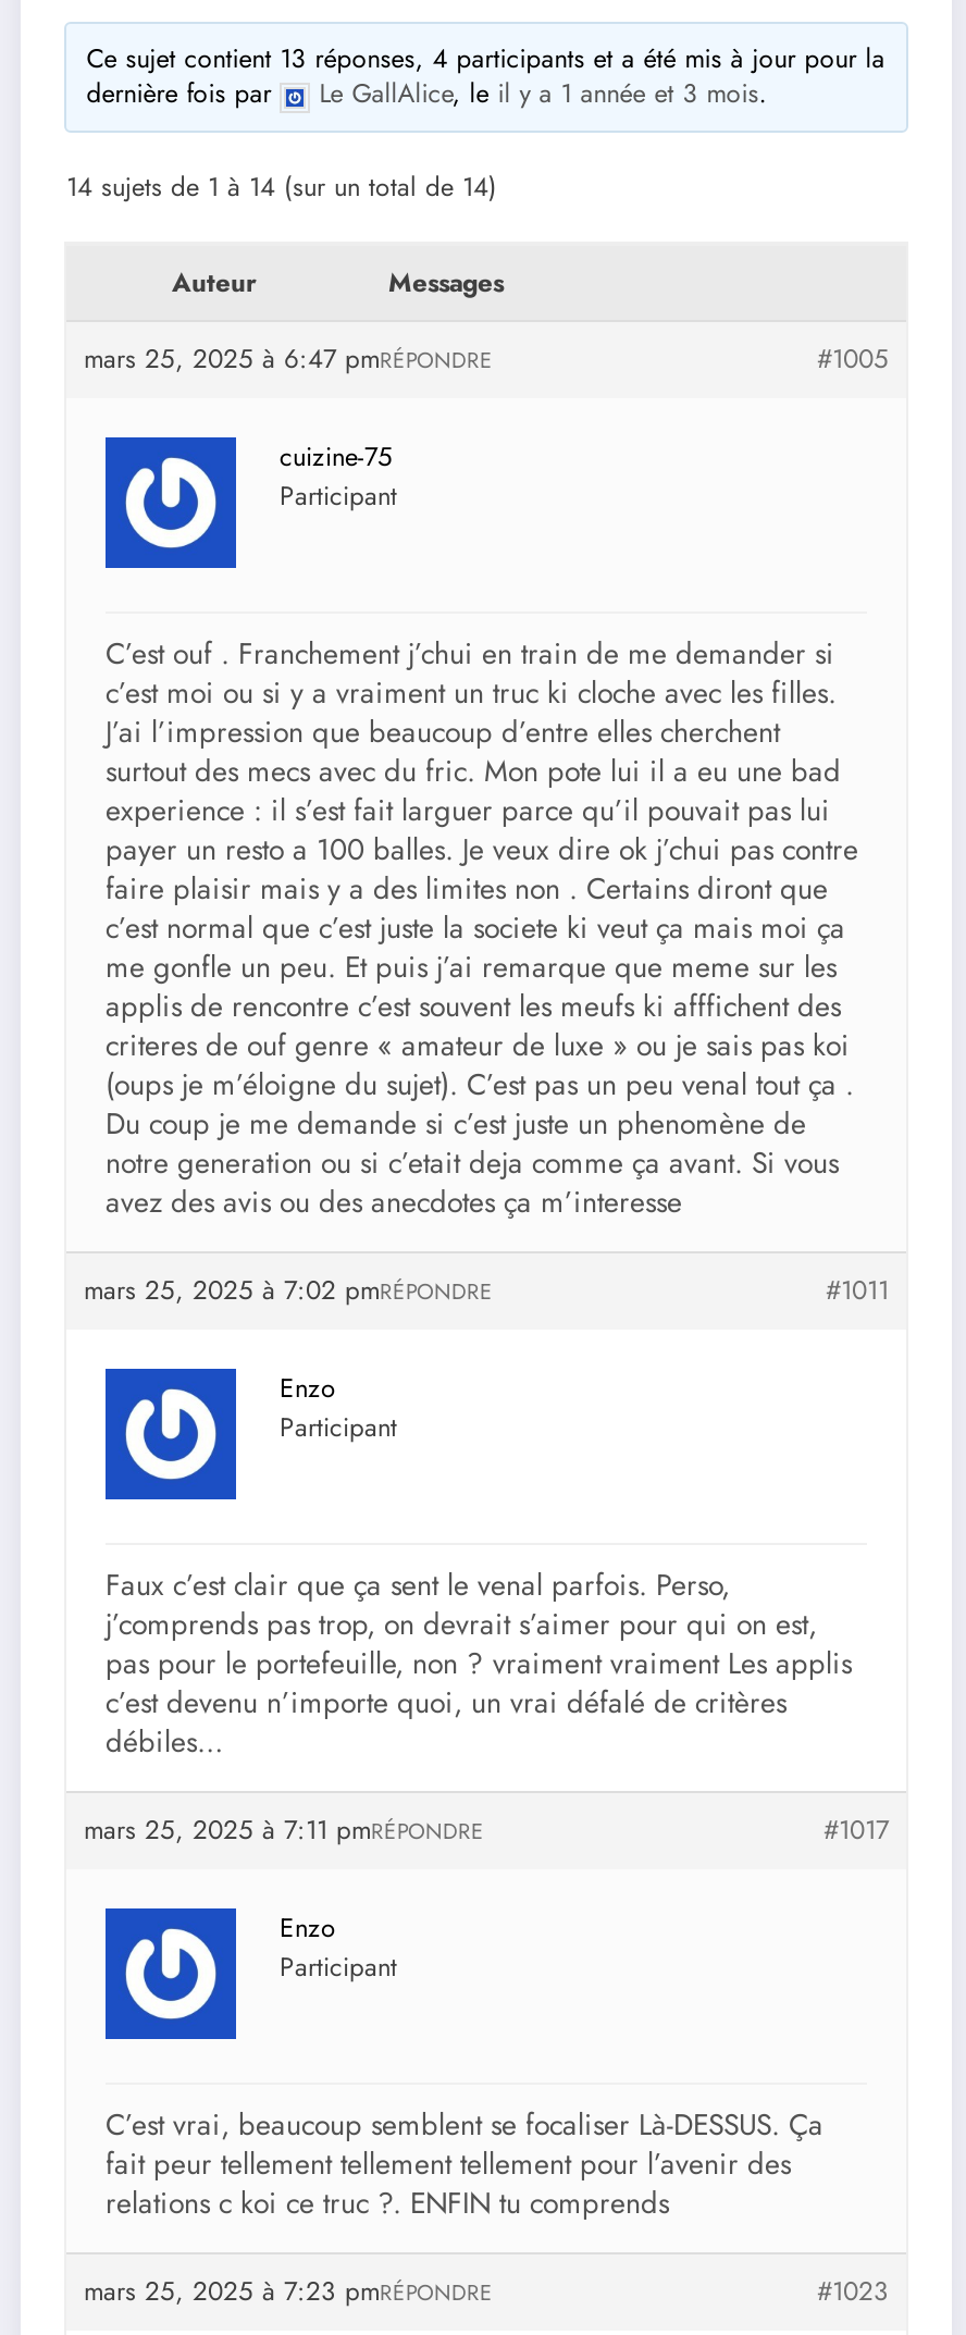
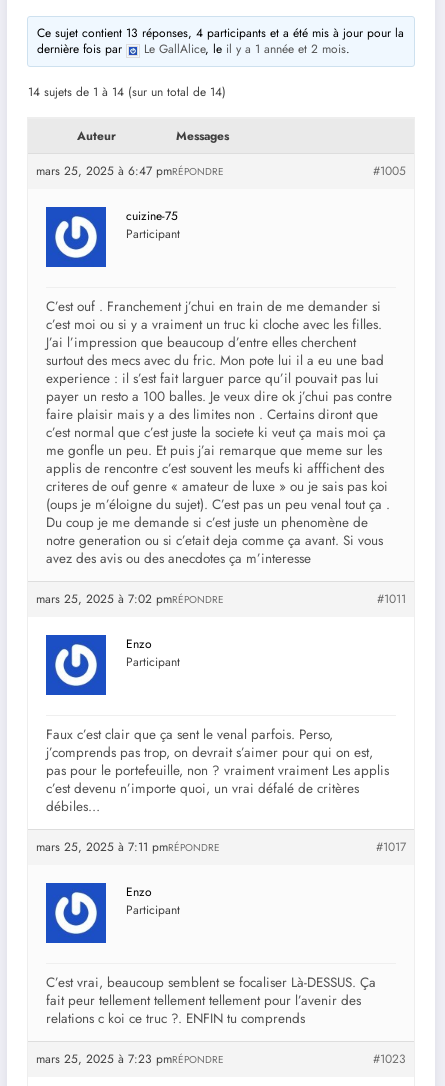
- Le GallAlice, le il y a 1 année et 3 mois.
+ Le GallAlice, le il y a 1 année et 2 mois.
